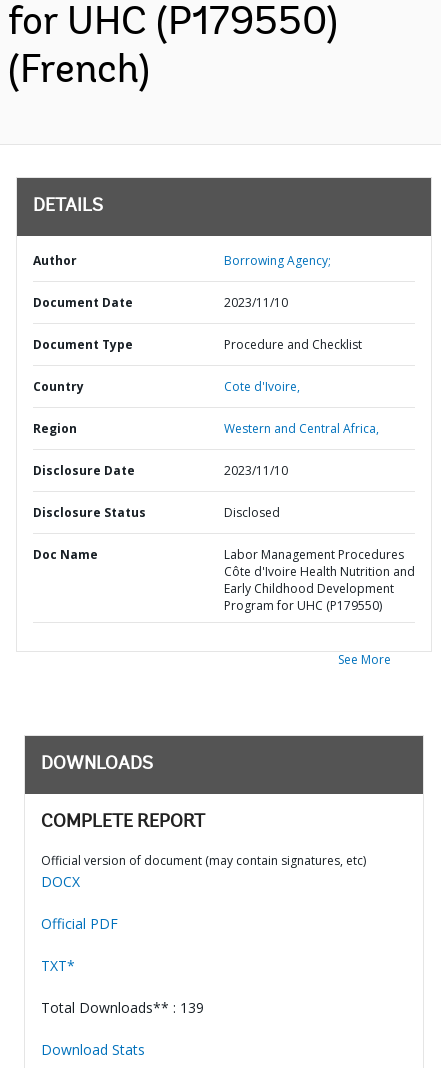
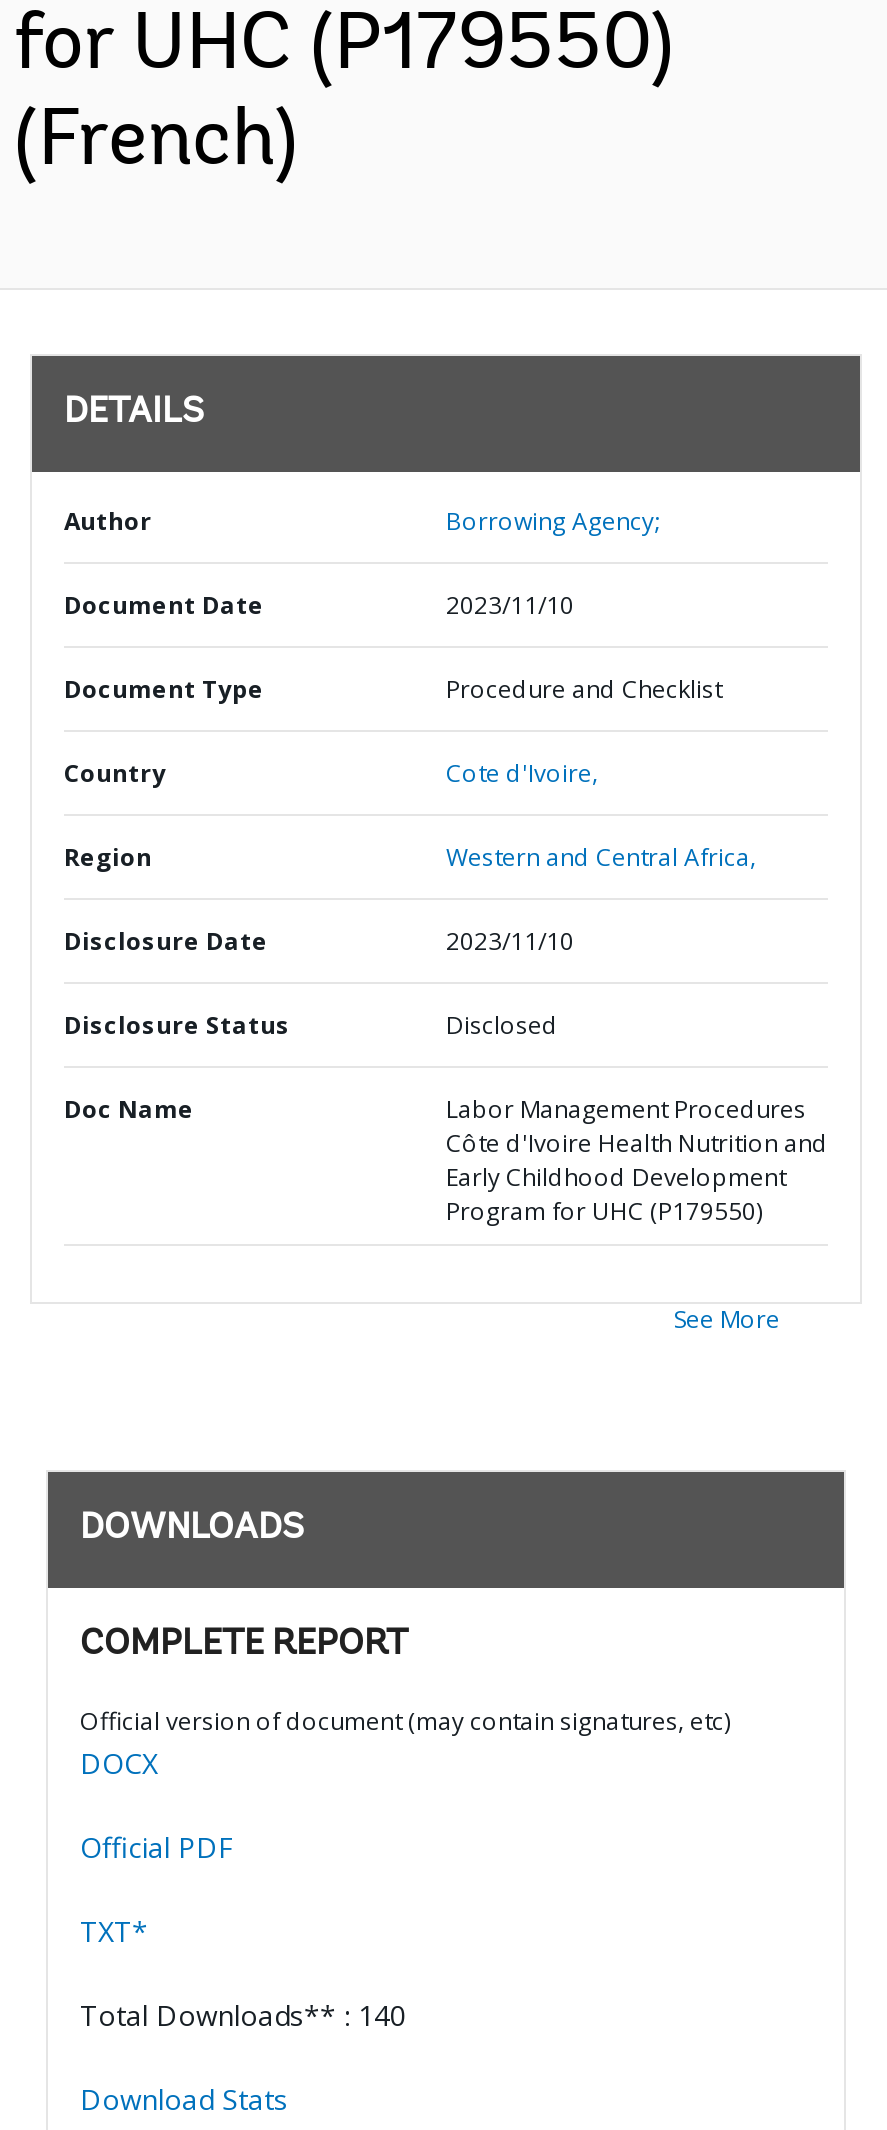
- Total Downloads** : 139
+ Total Downloads** : 140
